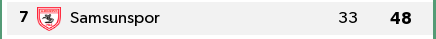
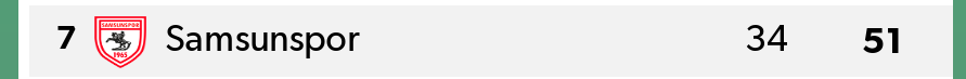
- 33
+ 34

- 48
+ 51
